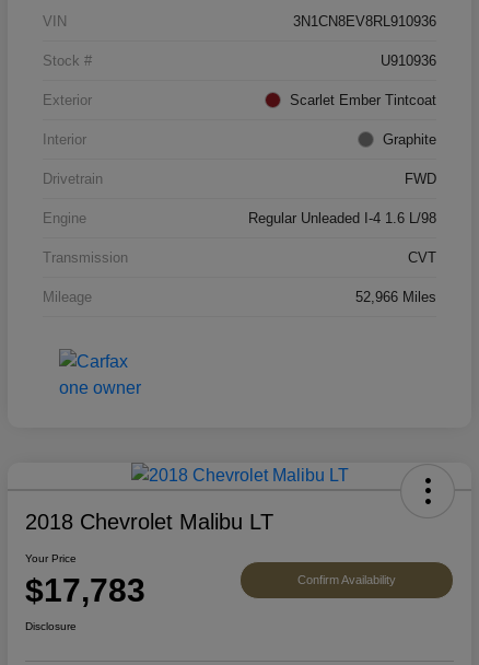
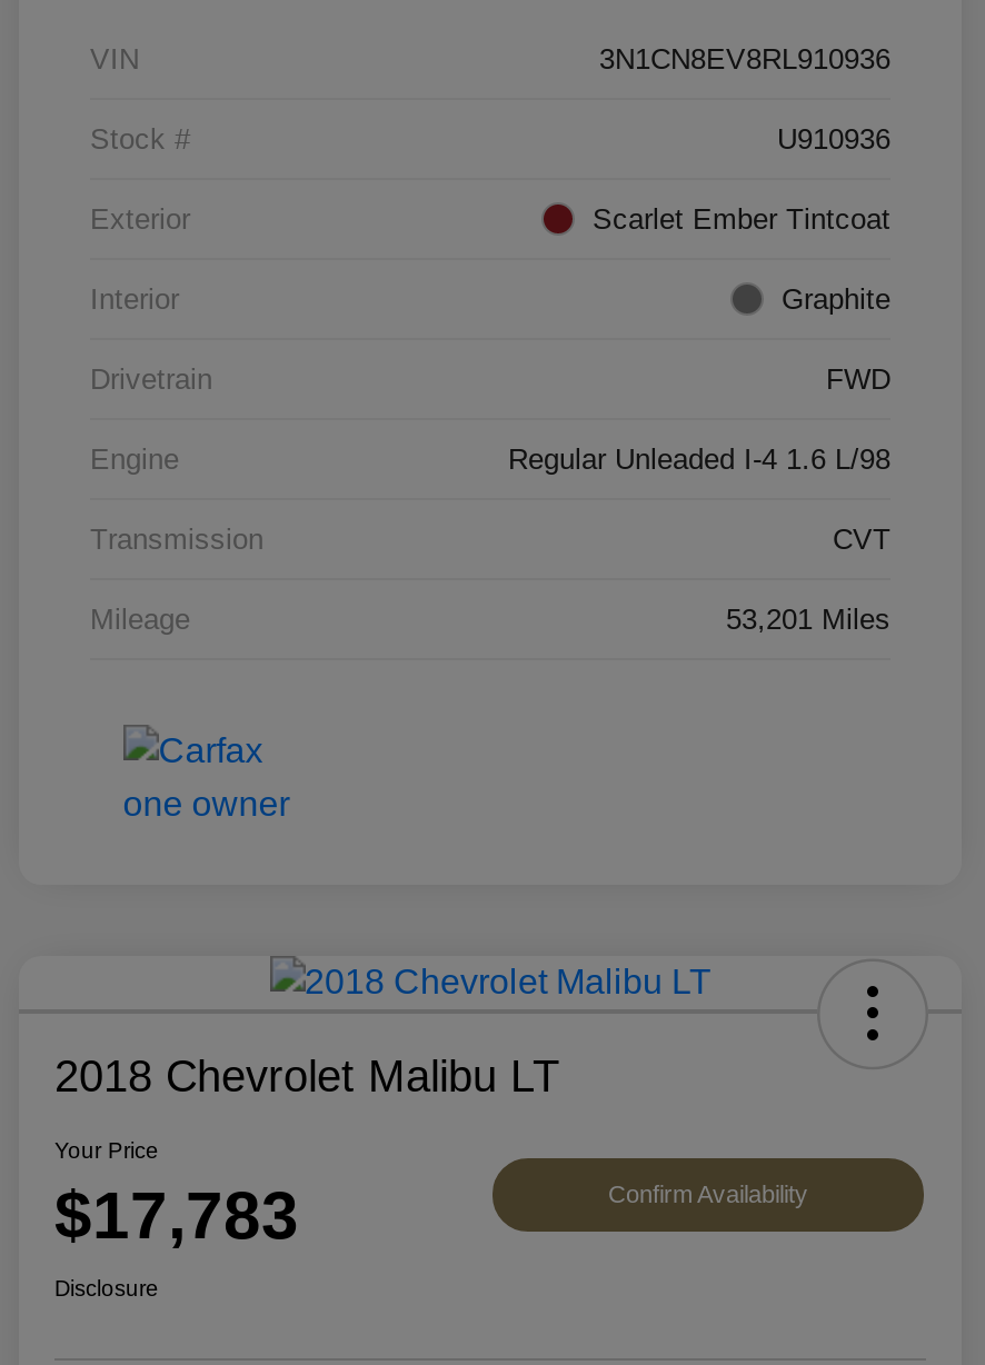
- 52,966 Miles
+ 53,201 Miles
